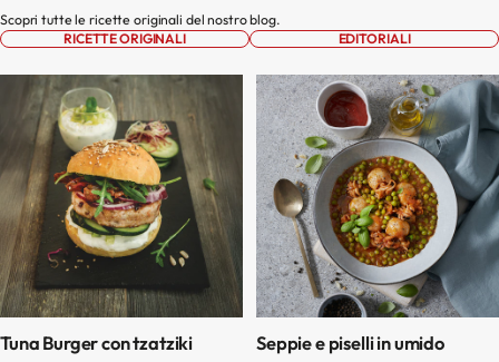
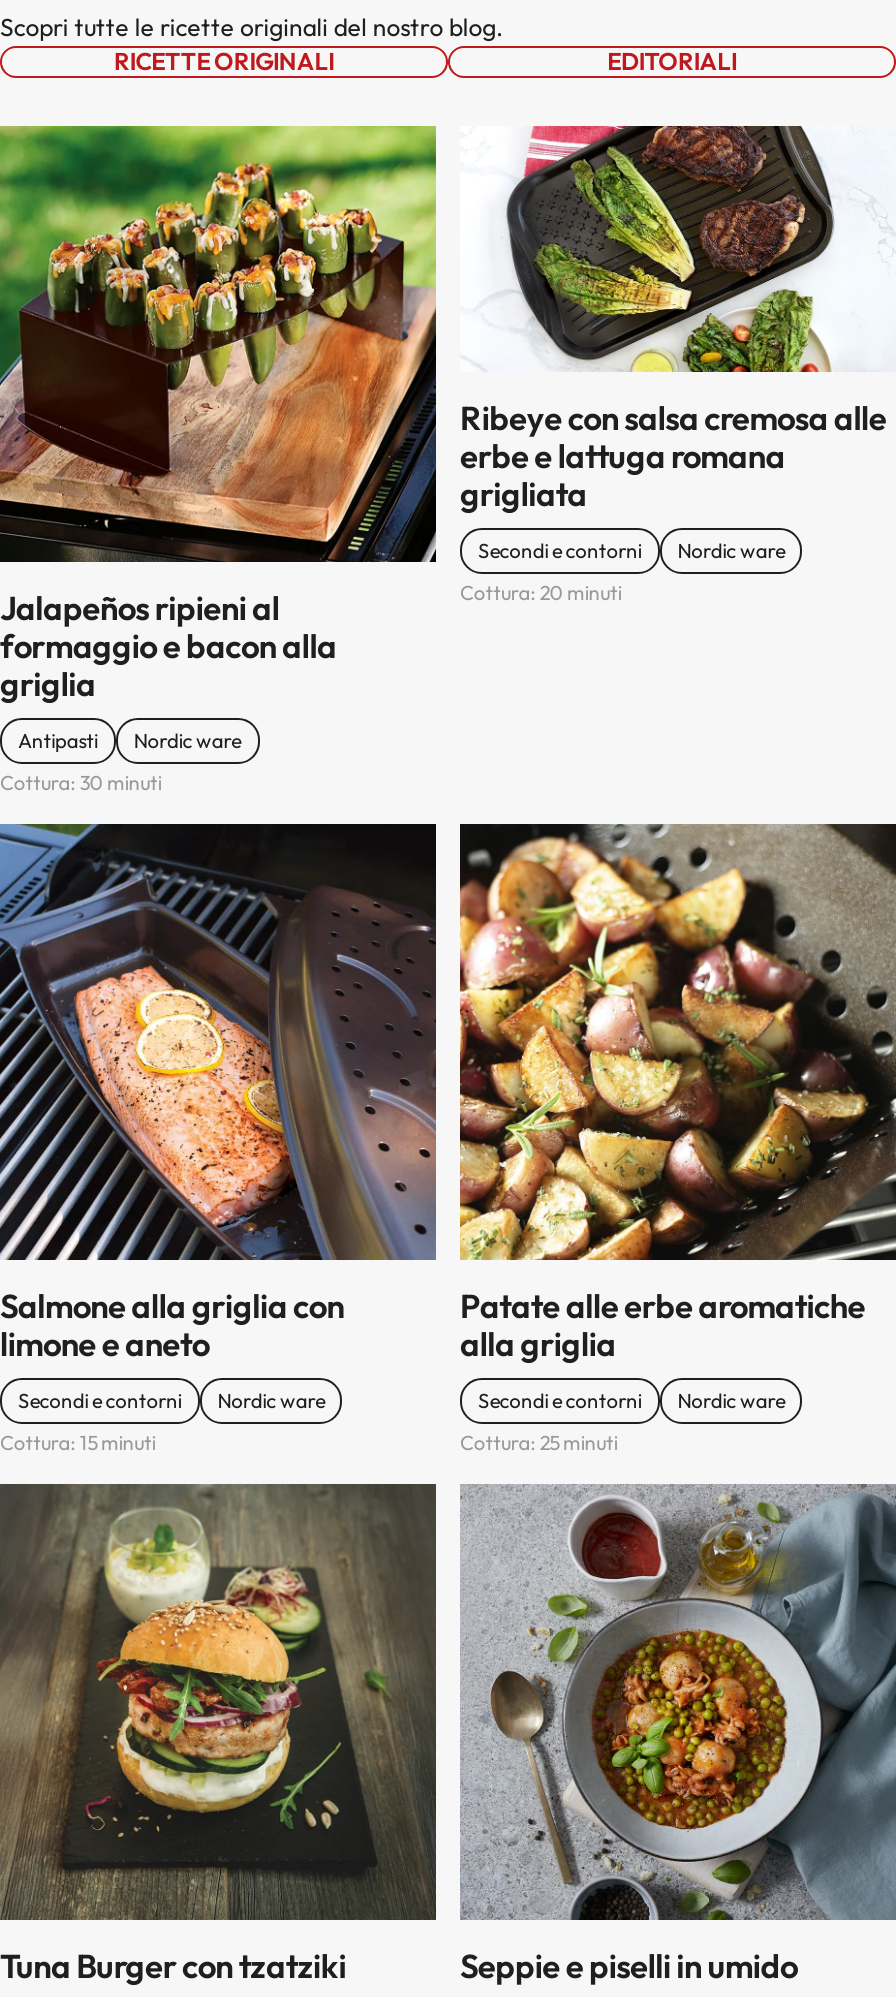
+ Jalapeños ripieni al
+ formaggio e bacon alla
+ griglia
+ Antipasti
+ Nordic ware
+ Cottura: 30 minuti

+ [image]
+ Salmone alla griglia con
+ limone e aneto
+ Secondi e contorni
+ Nordic ware
+ Cottura: 15 minuti

+ [image]
+ Ribeye con salsa cremosa alle
+ erbe e lattuga romana
+ grigliata
+ Secondi e contorni
+ Nordic ware
+ Cottura: 20 minuti

+ [image]
+ Patate alle erbe aromatiche
+ alla griglia
+ Secondi e contorni
+ Nordic ware
+ Cottura: 25 minuti

+ [image]
